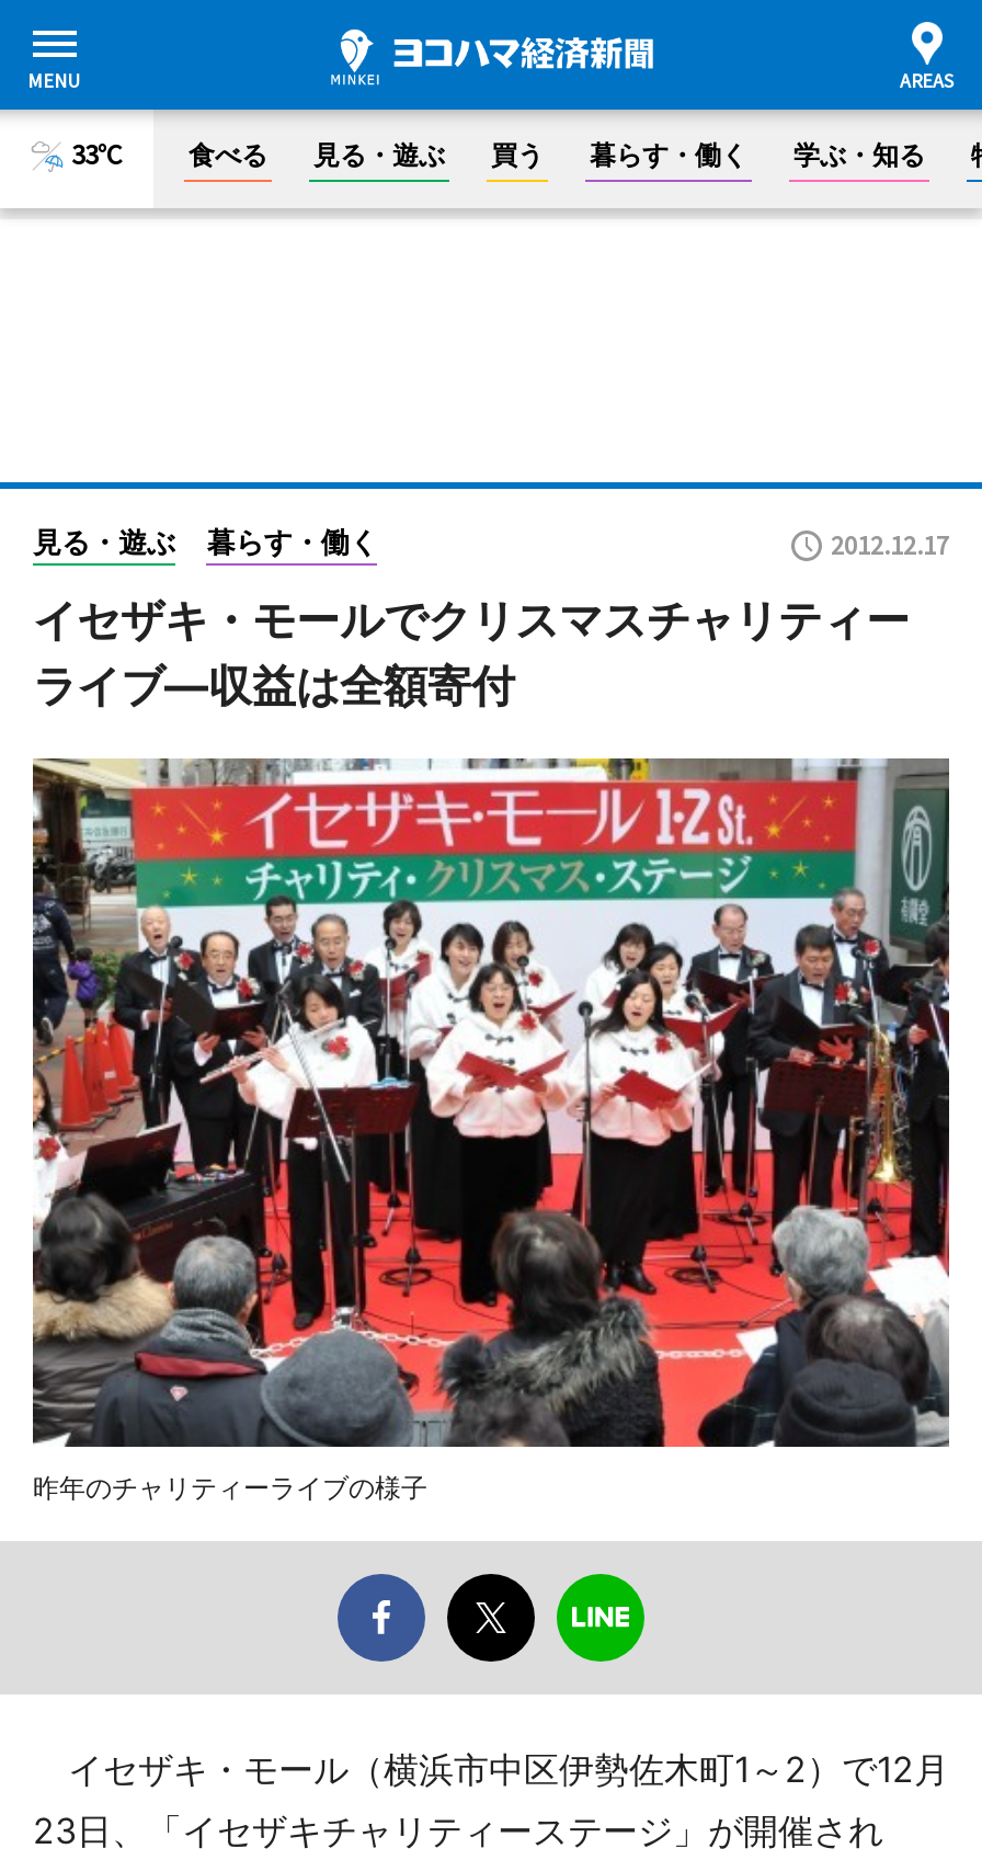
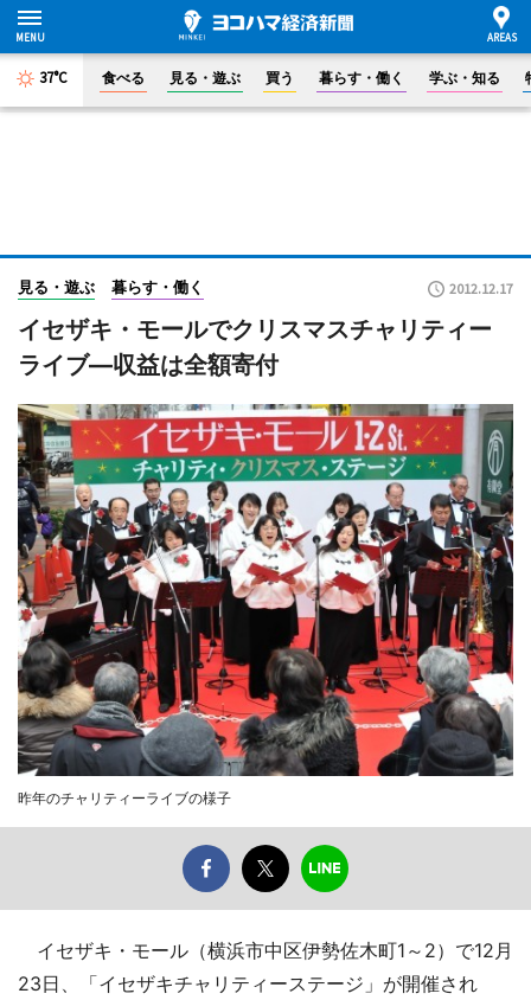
- 33°C
+ 37°C
